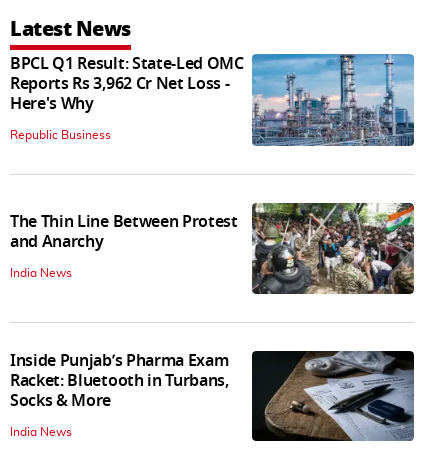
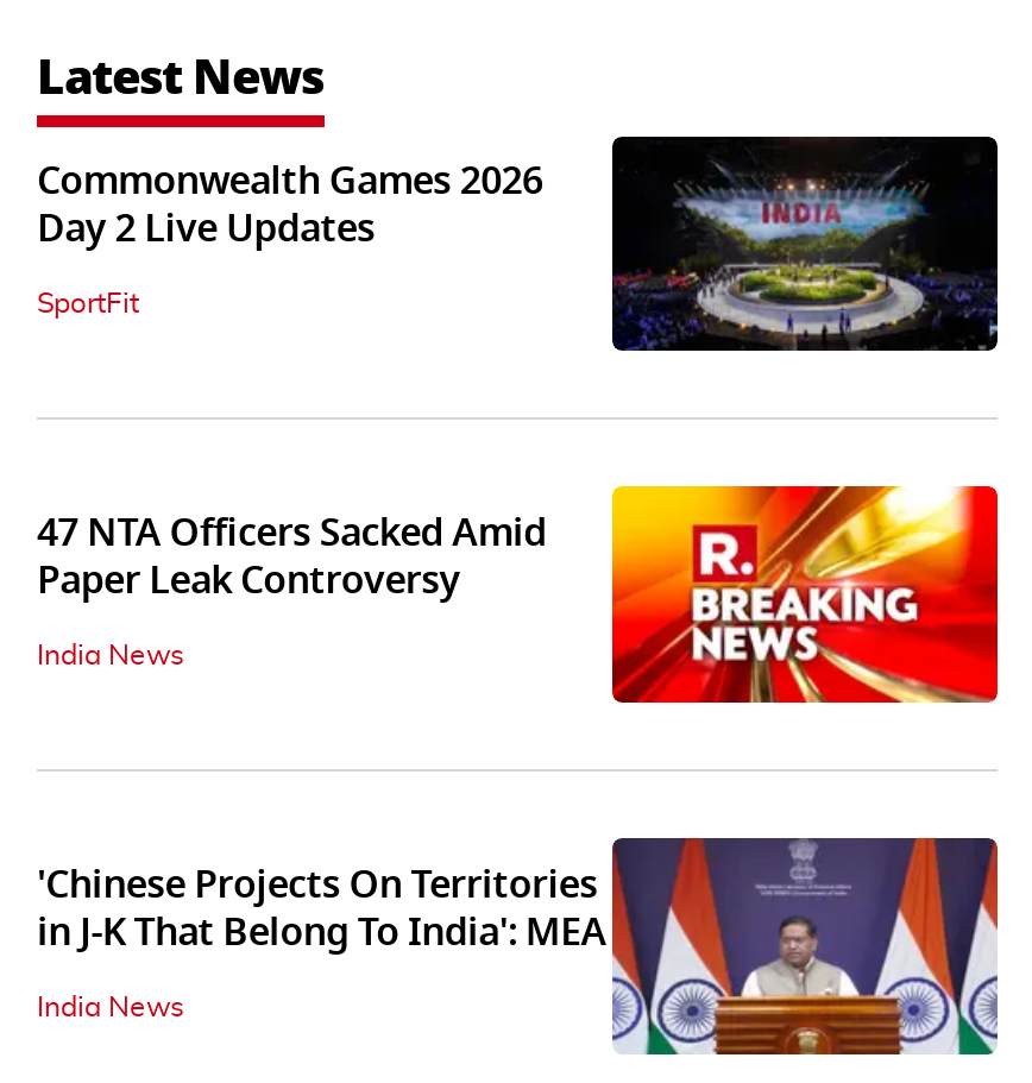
- [image]
- BPCL Q1 Result: State-Led OMC
- Reports Rs 3,962 Cr Net Loss -
- Here's Why
+ [image]
+ Commonwealth Games 2026
+ Day 2 Live Updates

- Republic Business
+ SportFit

- [image]
- The Thin Line Between Protest
- and Anarchy
+ [image]
+ 47 NTA Officers Sacked Amid
+ Paper Leak Controversy

- [image]
- Inside Punjab’s Pharma Exam
- Racket: Bluetooth in Turbans,
- Socks & More
+ [image]
+ 'Chinese Projects On Territories
+ in J-K That Belong To India': MEA
